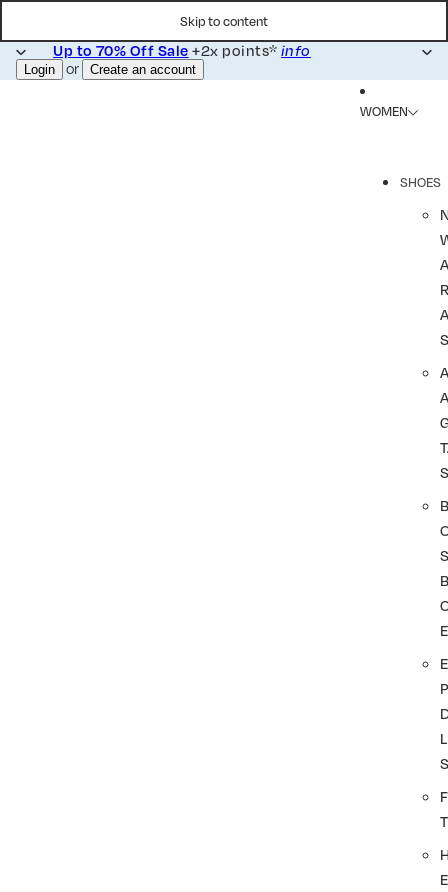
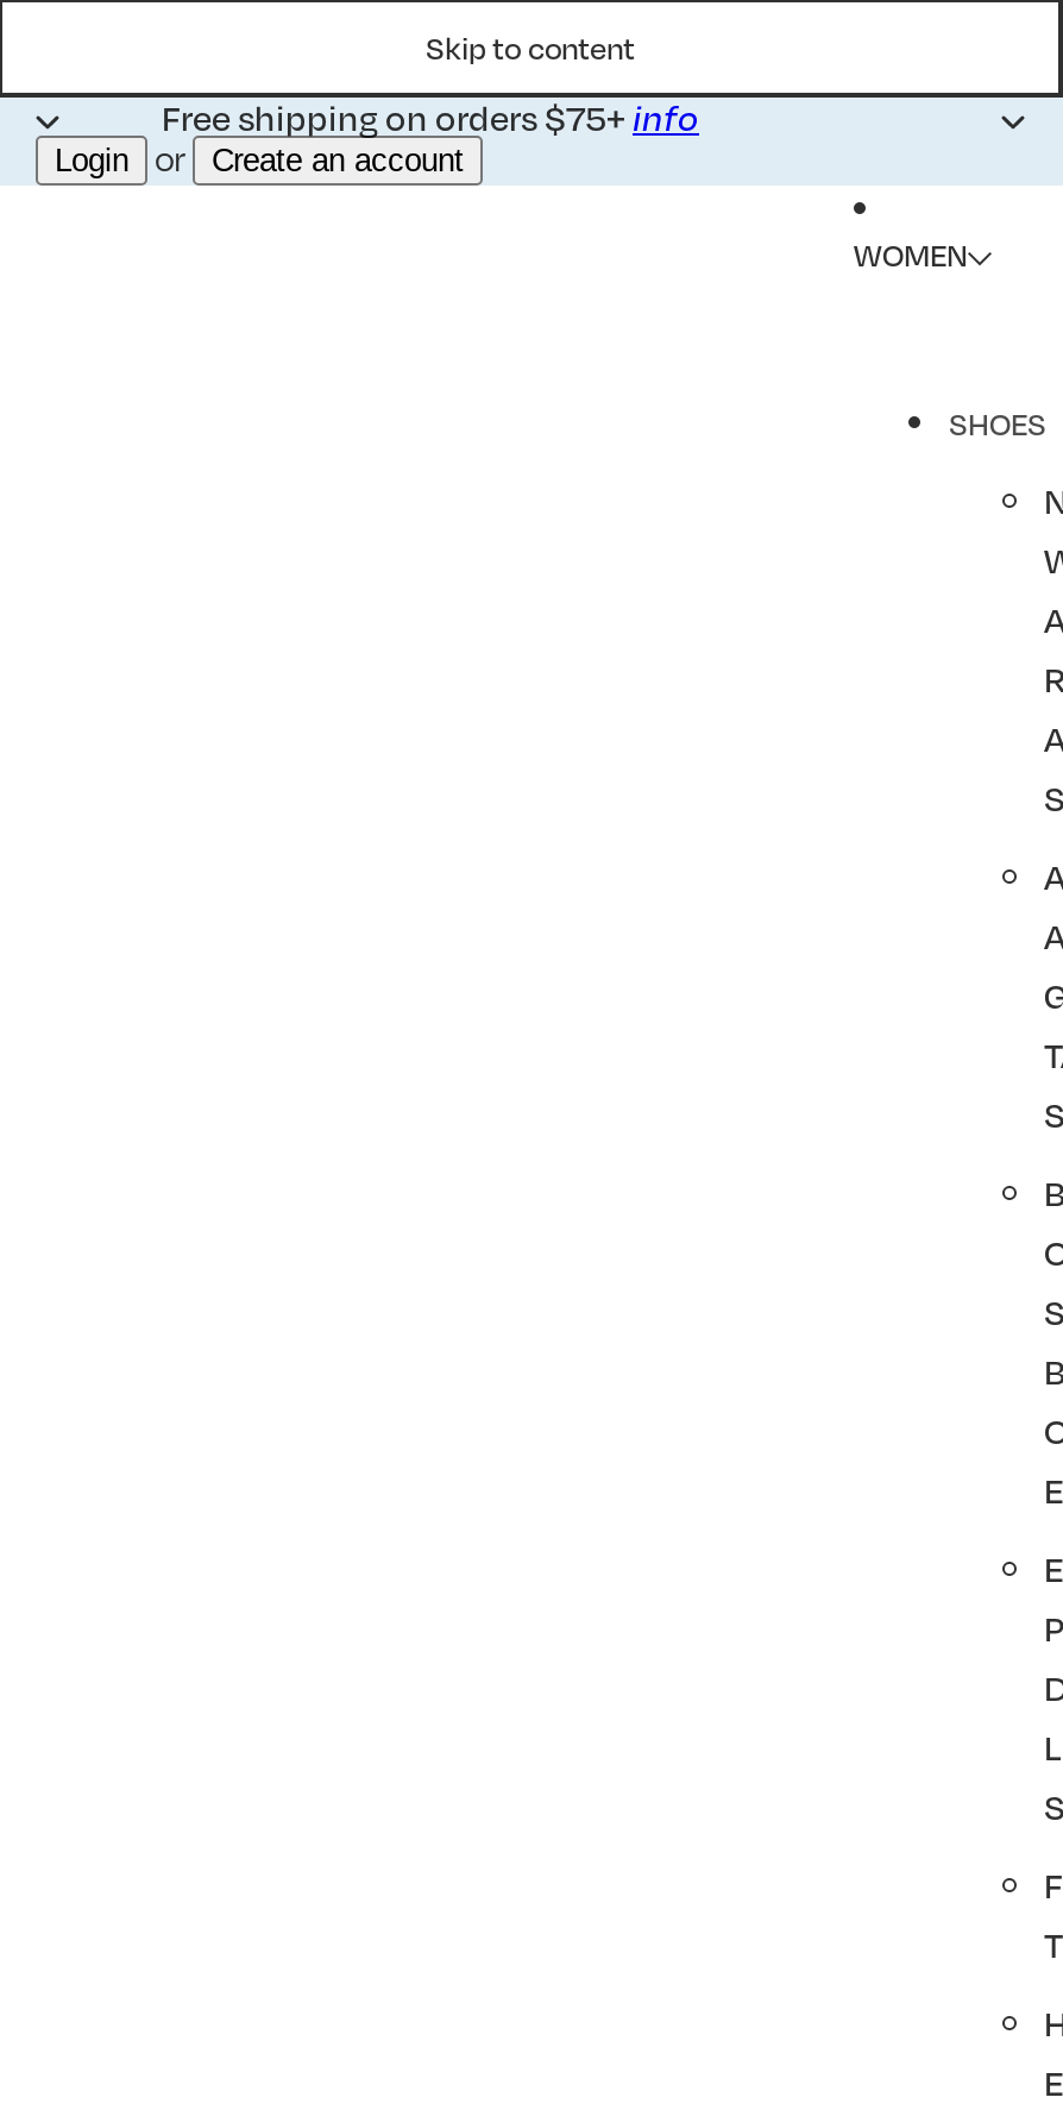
- Up to 70% Off Sale+2x points*info
+ Free shipping on orders $75+info
